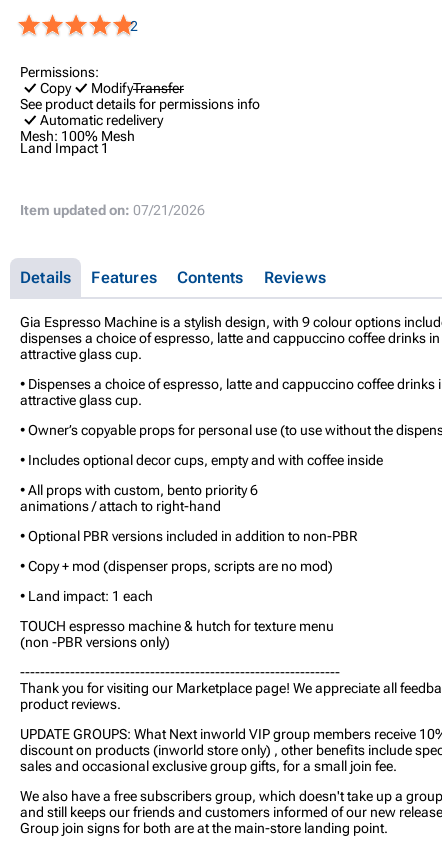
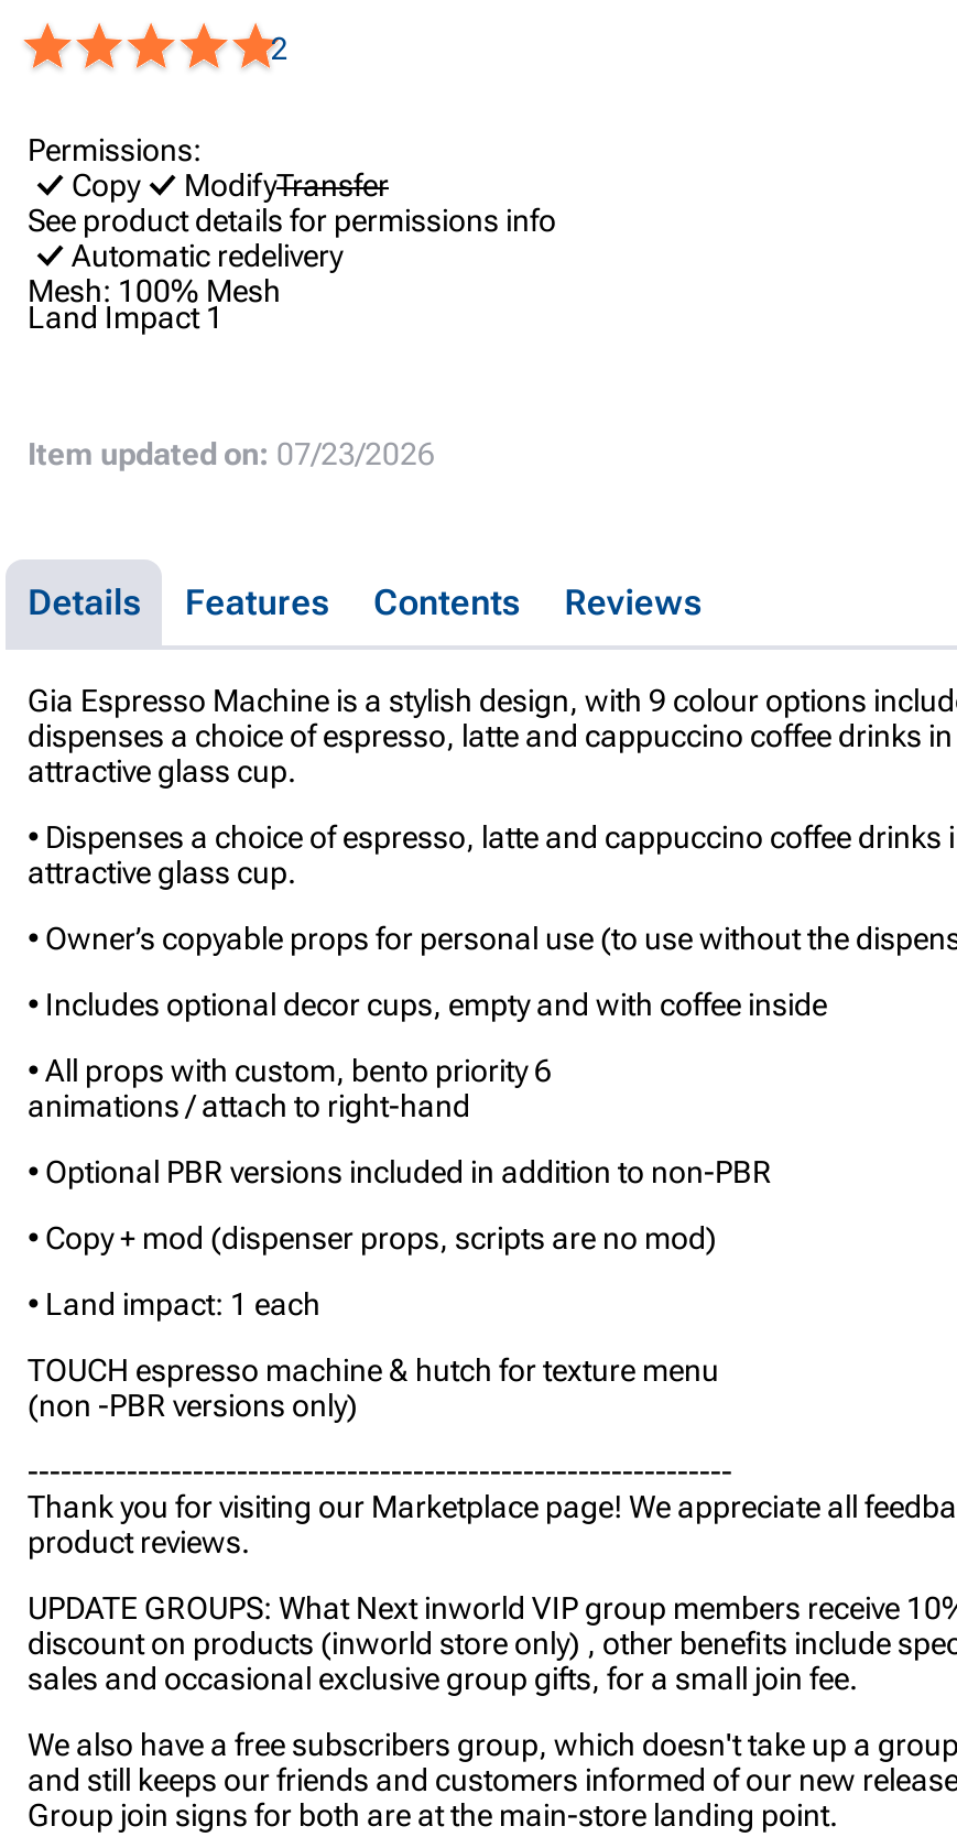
- Item updated on: 07/21/2026
+ Item updated on: 07/23/2026
